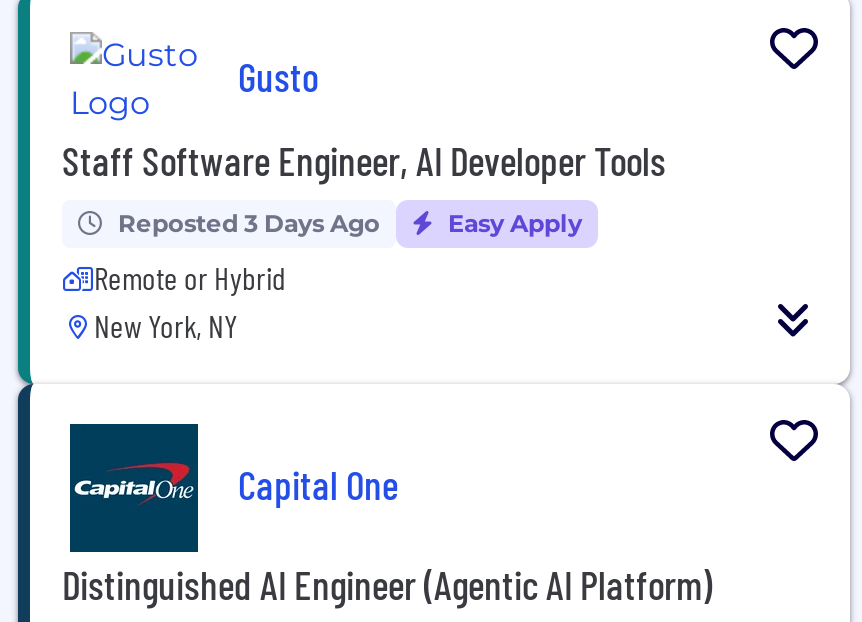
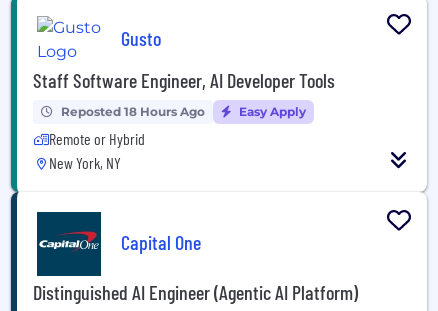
- Reposted 3 Days Ago
+ Reposted 18 Hours Ago
